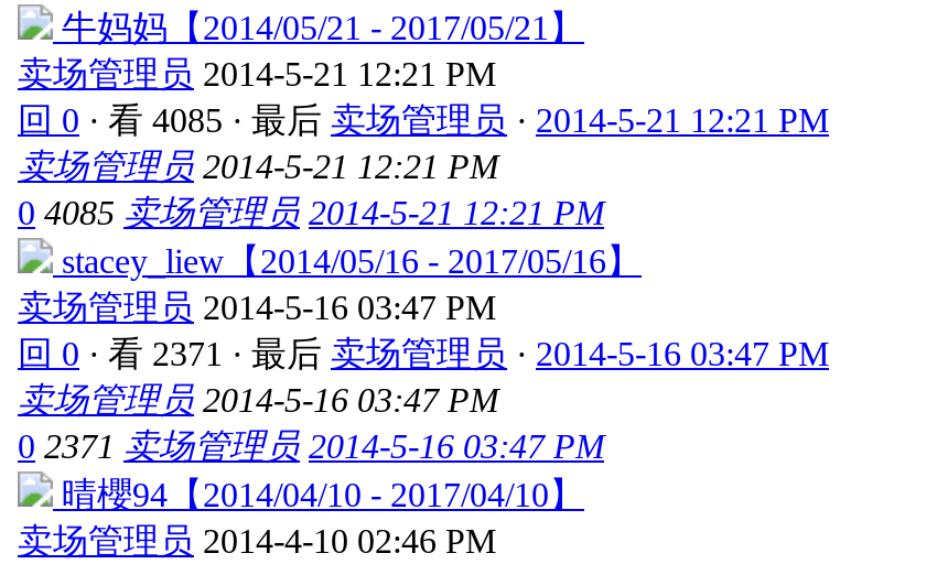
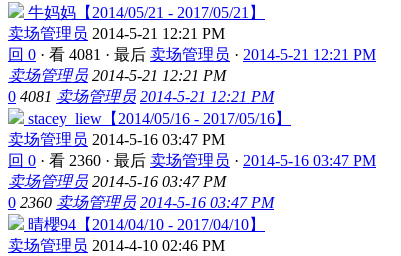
- 回 0 · 看 4085 · 最后卖场管理员· 2014-5-21 12:21 PM
+ 回 0 · 看 4081 · 最后卖场管理员· 2014-5-21 12:21 PM

- 0 4085 卖场管理员 2014-5-21 12:21 PM
+ 0 4081 卖场管理员 2014-5-21 12:21 PM

- 回 0 · 看 2371 · 最后卖场管理员· 2014-5-16 03:47 PM
+ 回 0 · 看 2360 · 最后卖场管理员· 2014-5-16 03:47 PM

- 0 2371 卖场管理员 2014-5-16 03:47 PM
+ 0 2360 卖场管理员 2014-5-16 03:47 PM
